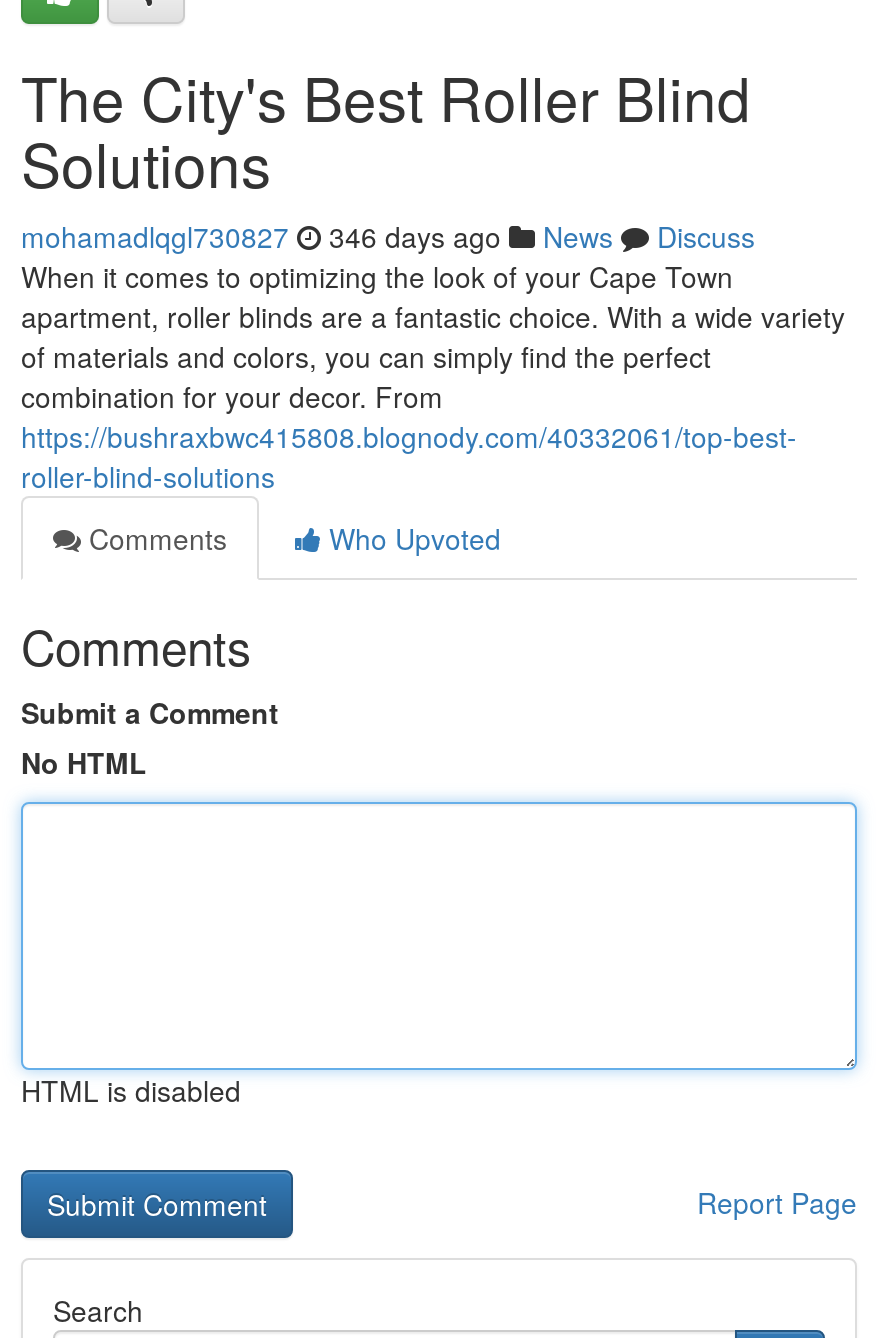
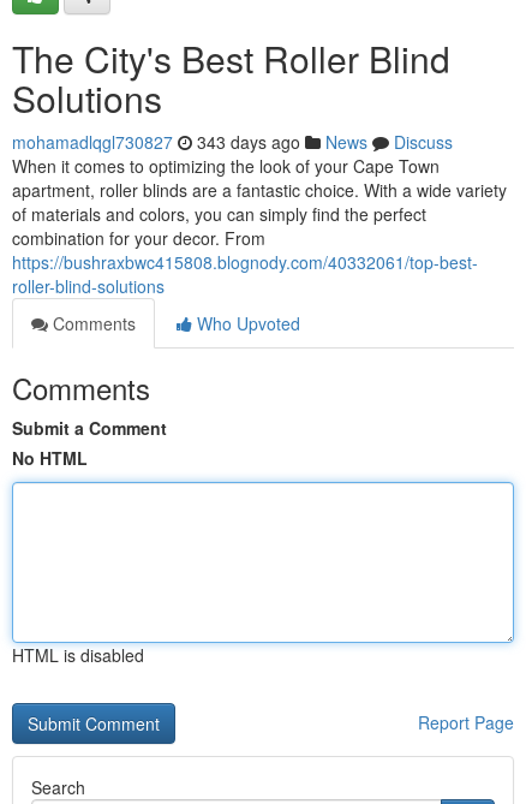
- mohamadlqgl730827 346 days ago News Discuss
+ mohamadlqgl730827 343 days ago News Discuss
